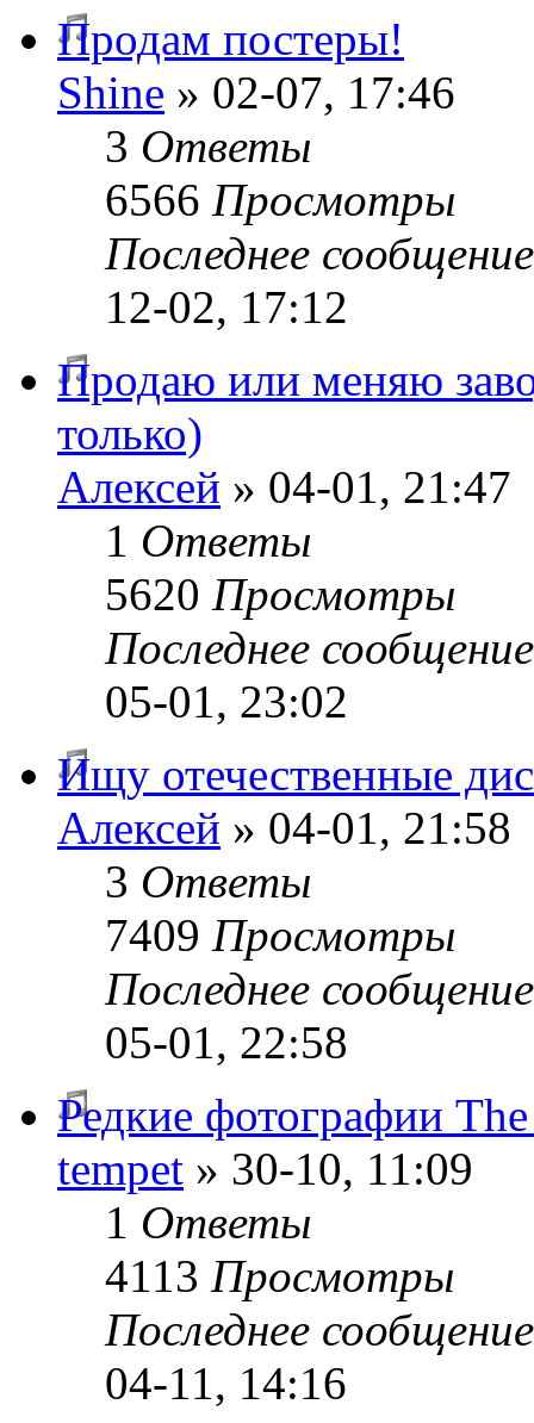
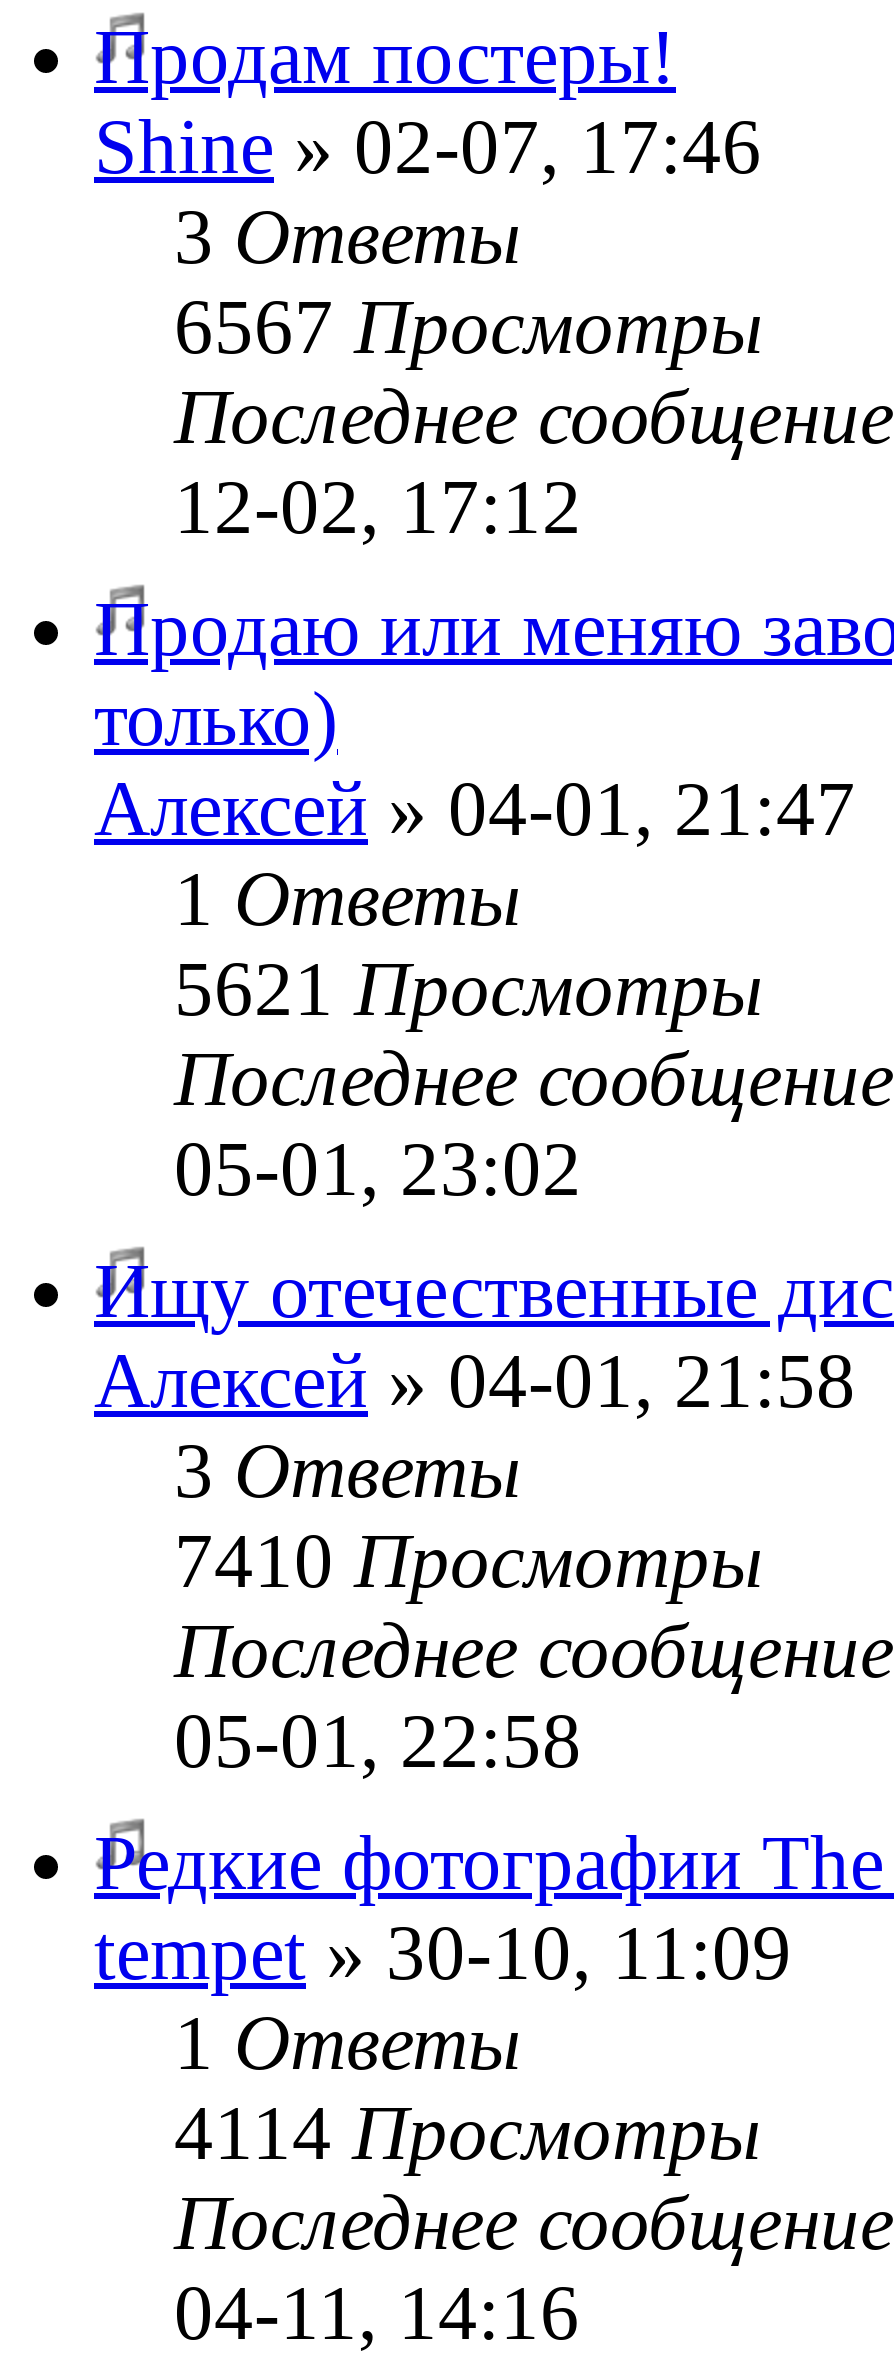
- 6566 Просмотры
+ 6567 Просмотры

- 5620 Просмотры
+ 5621 Просмотры

- 7409 Просмотры
+ 7410 Просмотры

- 4113 Просмотры
+ 4114 Просмотры
